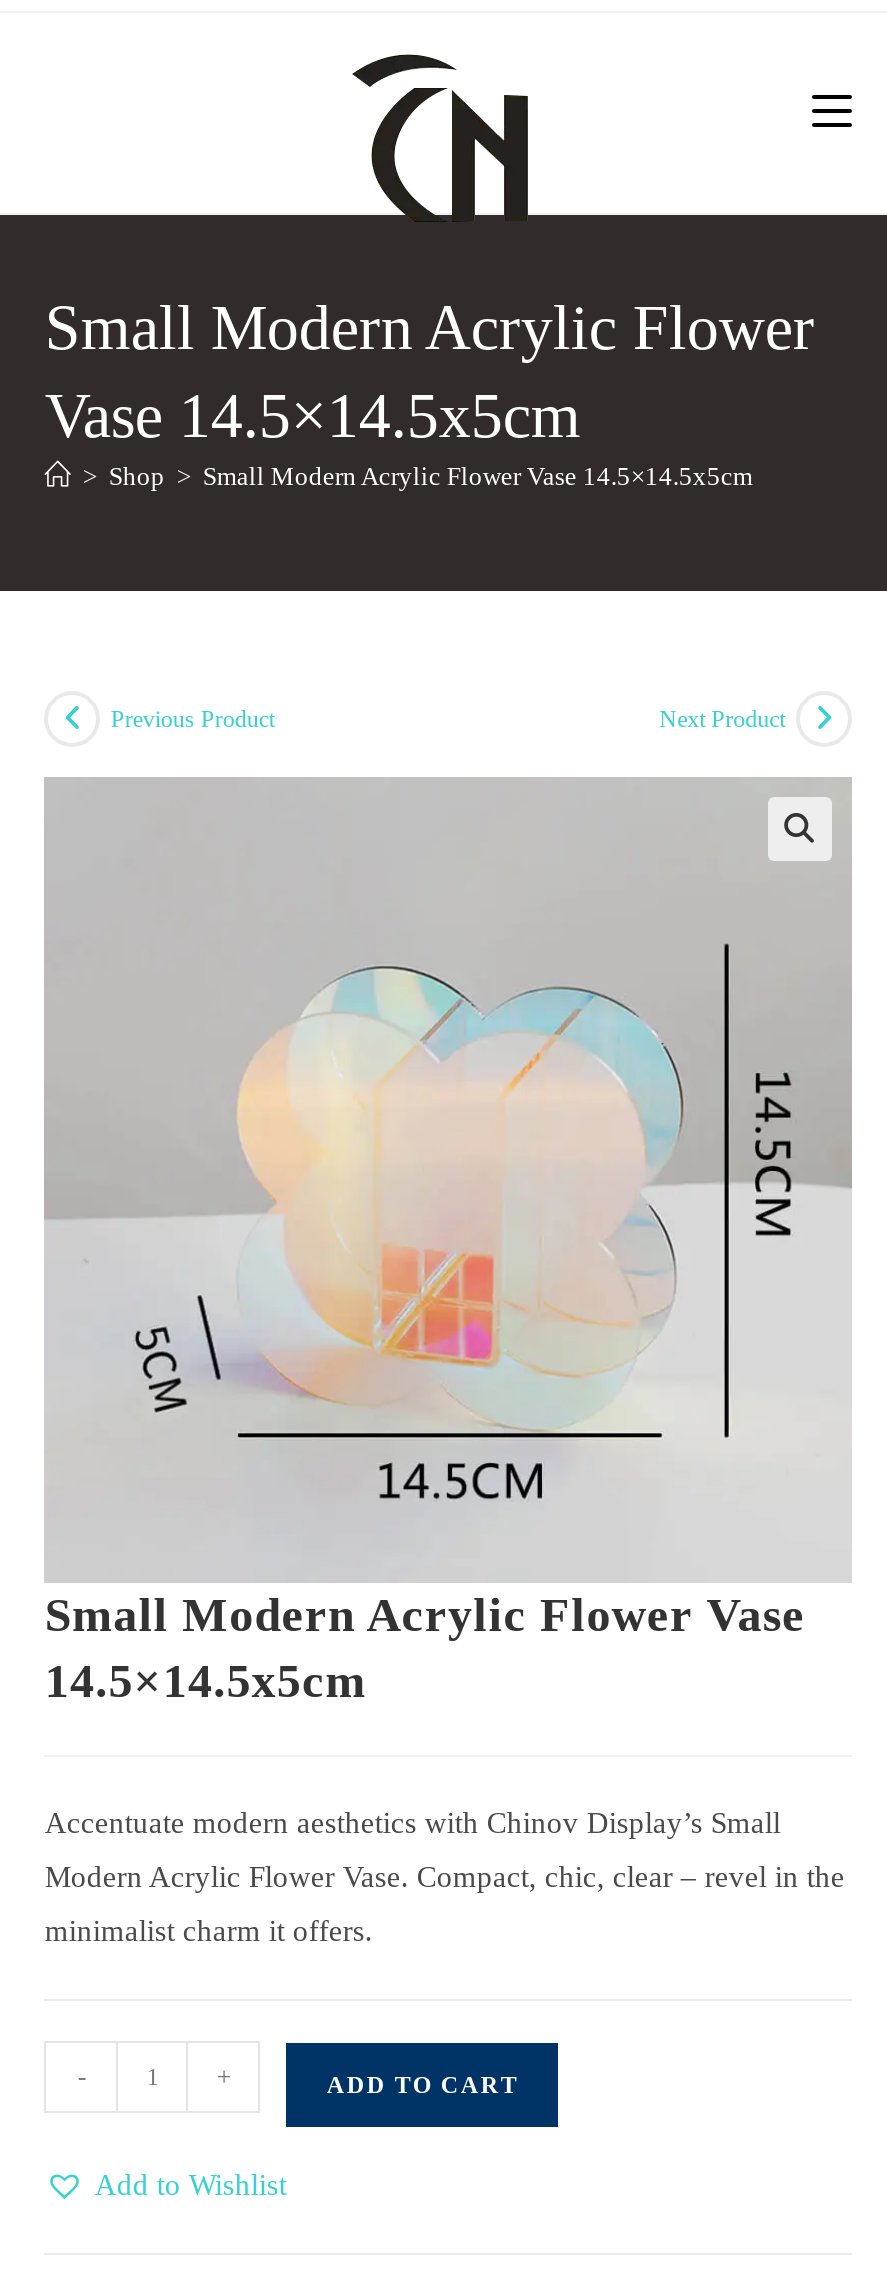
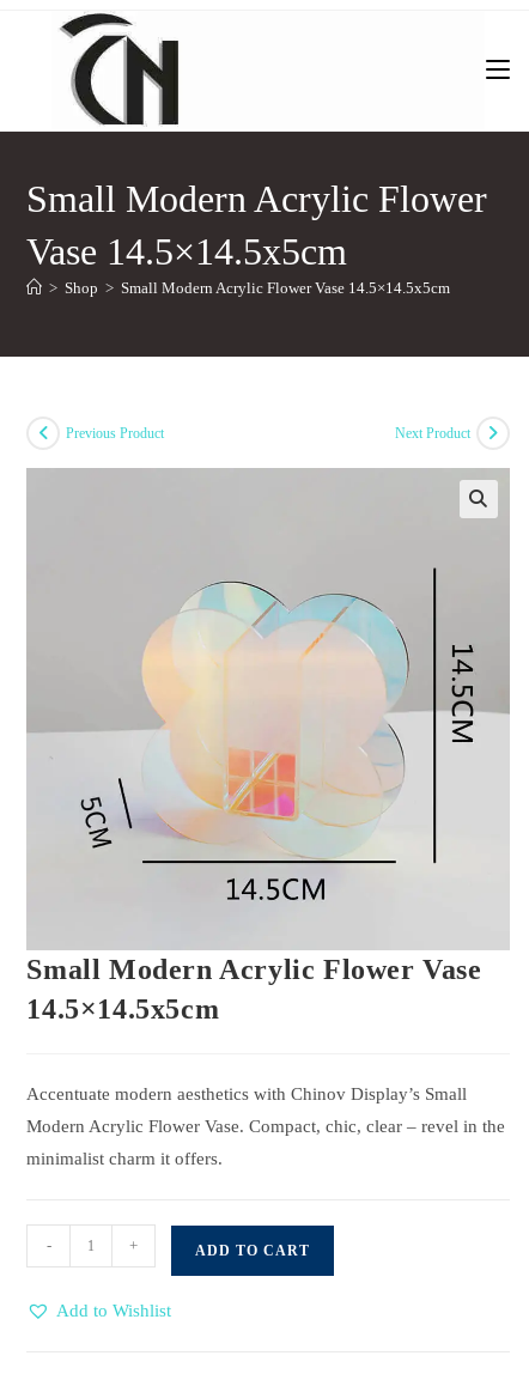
+ [image]

- [image]
